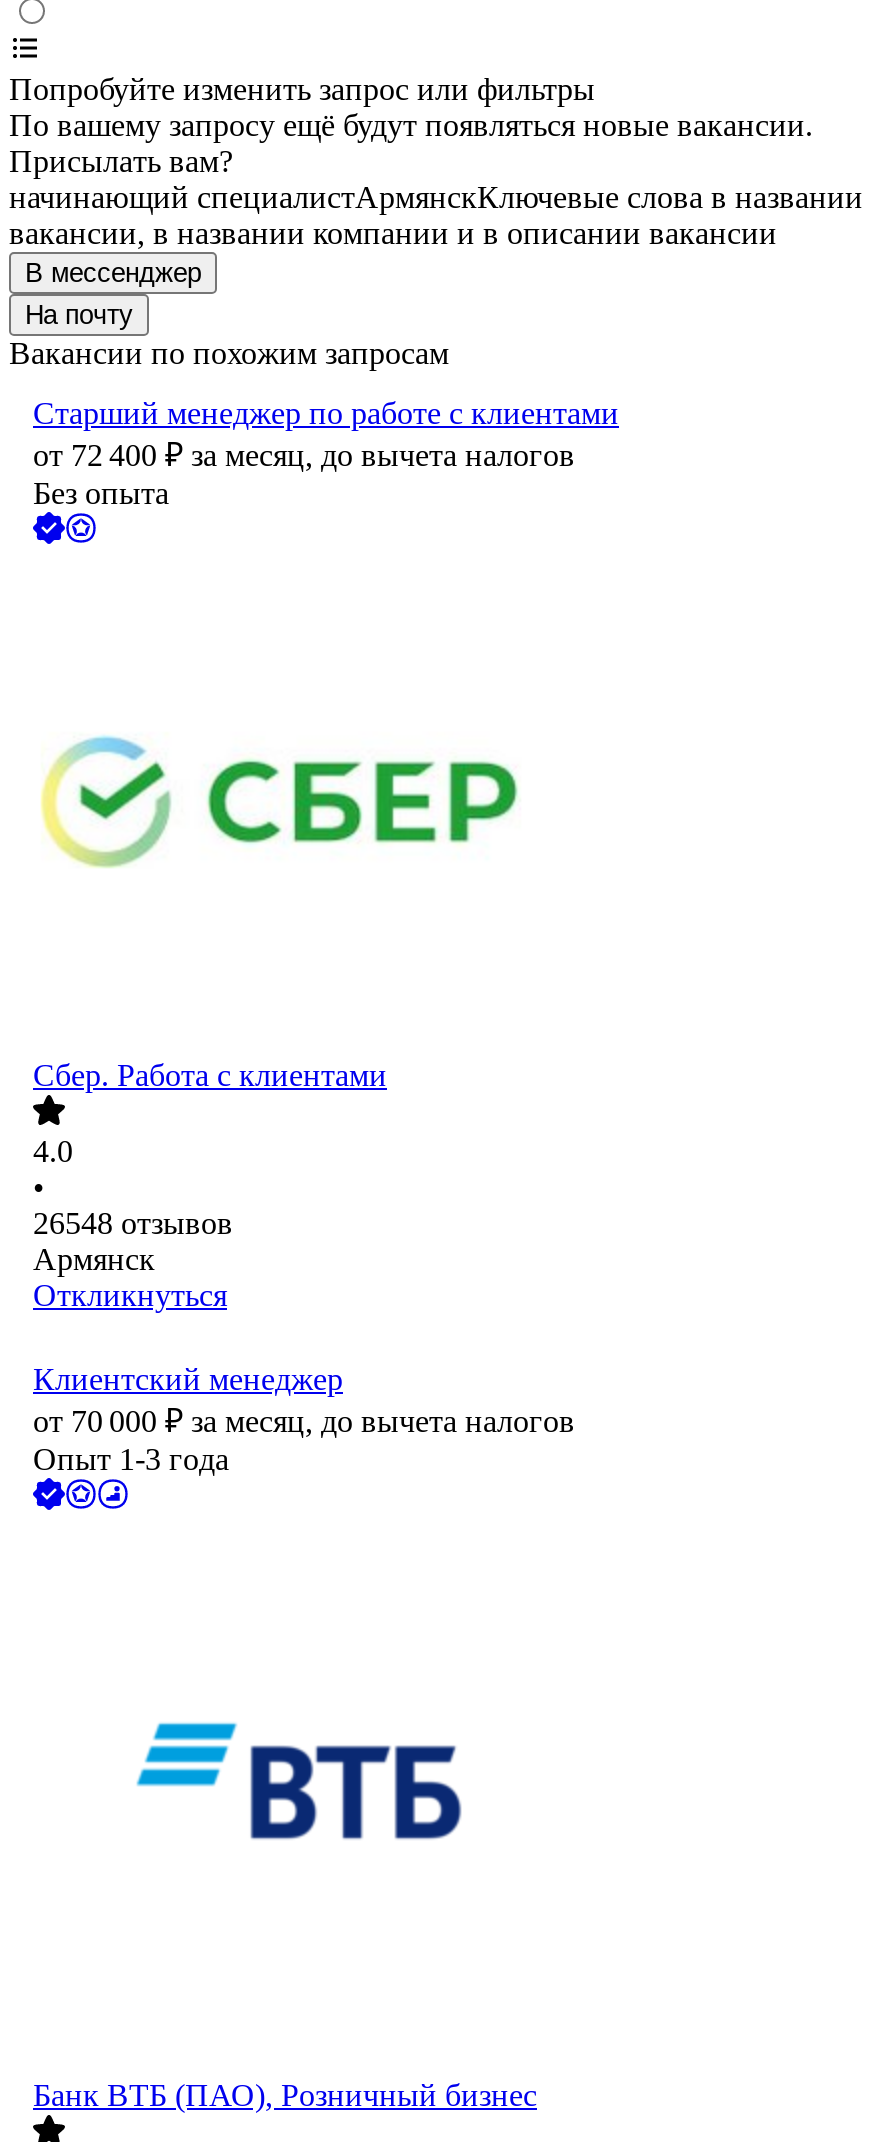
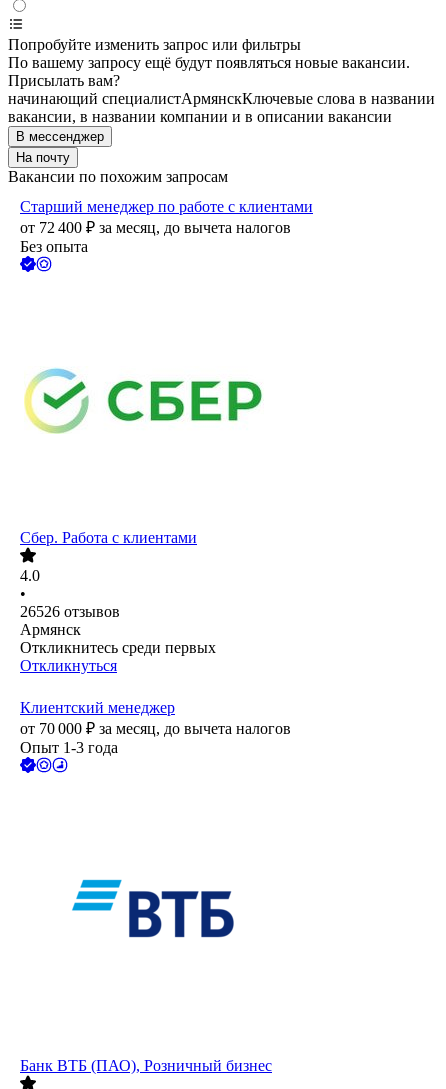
- 26548 отзывов
+ 26526 отзывов

+ Откликнитесь среди первых
